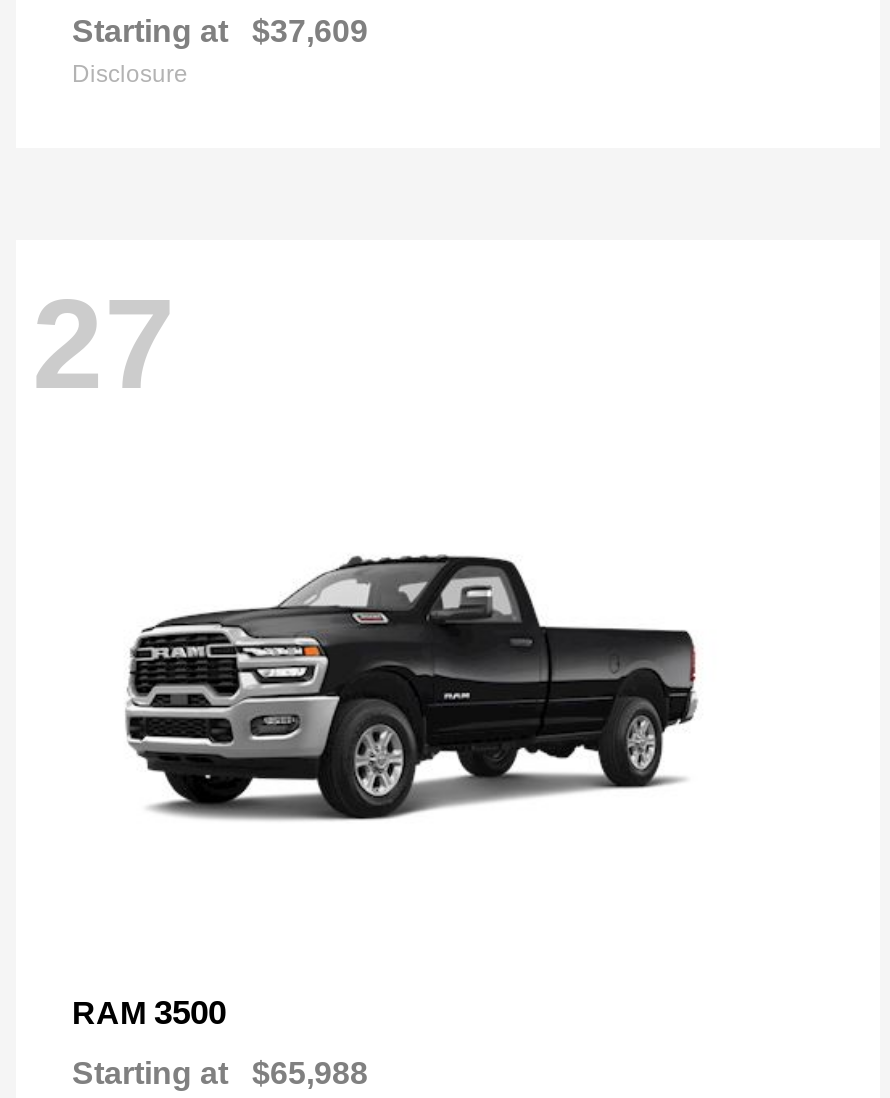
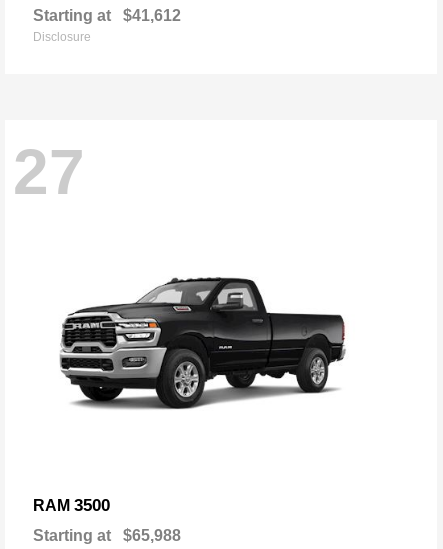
- Starting at $37,609
+ Starting at $41,612
